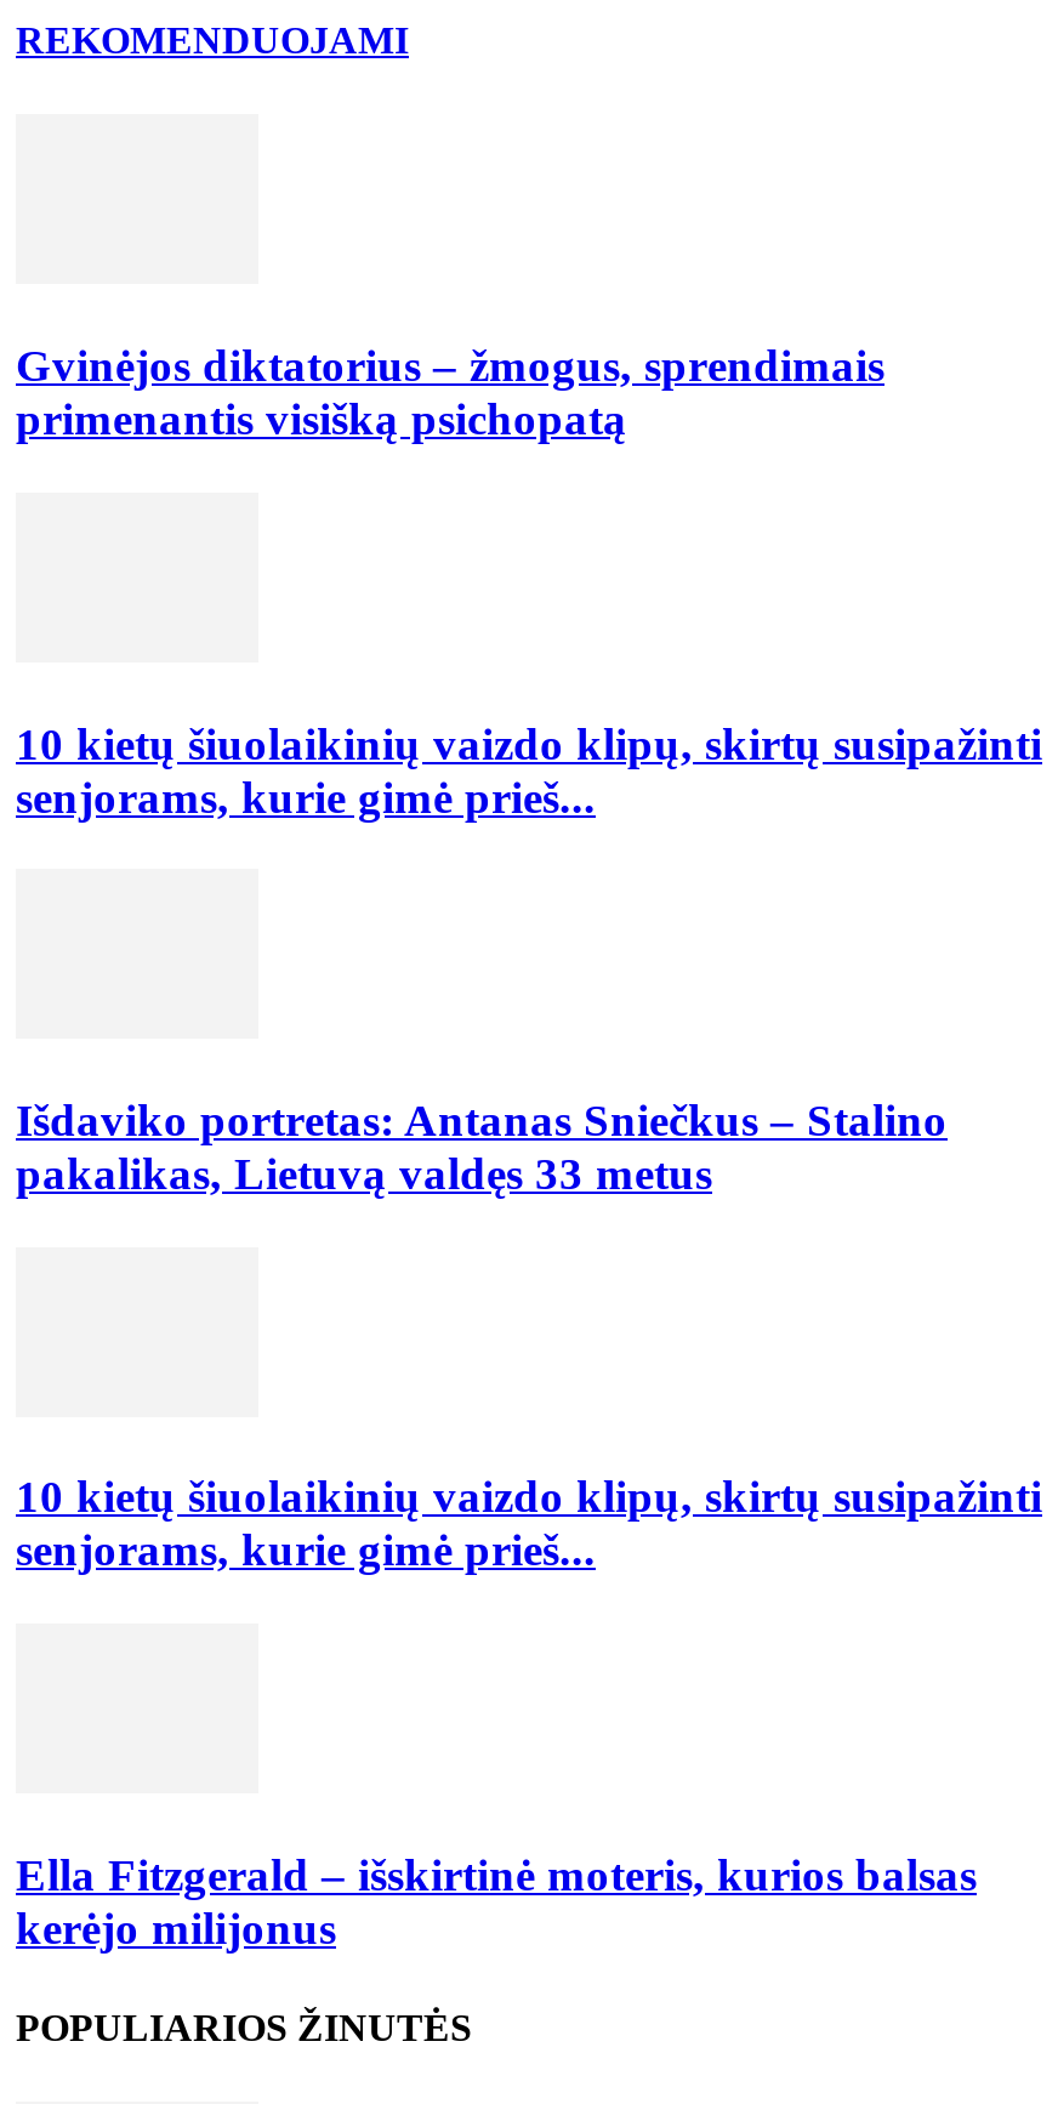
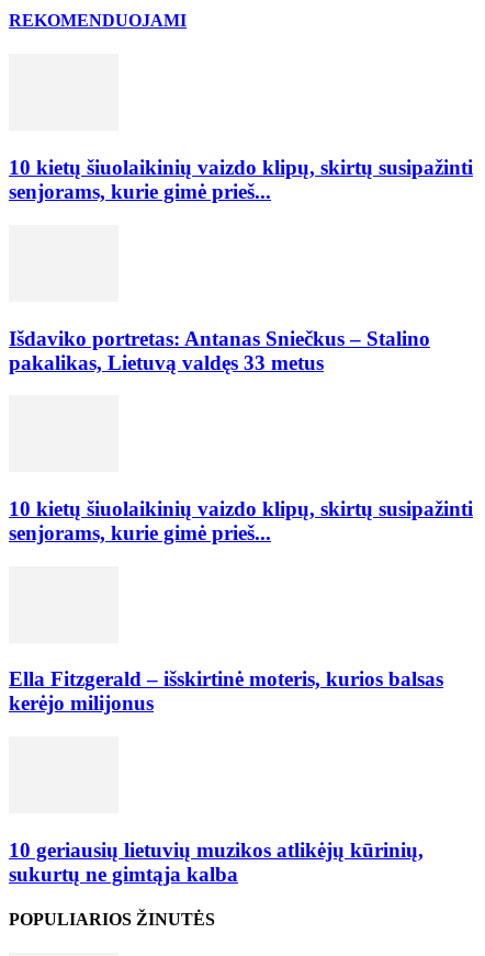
- Gvinėjos diktatorius – žmogus, sprendimais
- primenantis visišką psichopatą

moved up: 10 kietų šiuolaikinių vaizdo klipų, skirtų susipažinti | senjorams, kurie gimė prieš... | Išdaviko portretas: Antanas Sniečkus – Stalino | pakalikas, Lietuvą valdęs 33 metus | 10 kietų šiuolaikinių vaizdo klipų, skirtų susipažinti | senjorams, kurie gimė prieš... | Ella Fitzgerald – išskirtinė moteris, kurios balsas | kerėjo milijonus

+ 10 geriausių lietuvių muzikos atlikėjų kūrinių,
+ sukurtų ne gimtąja kalba
